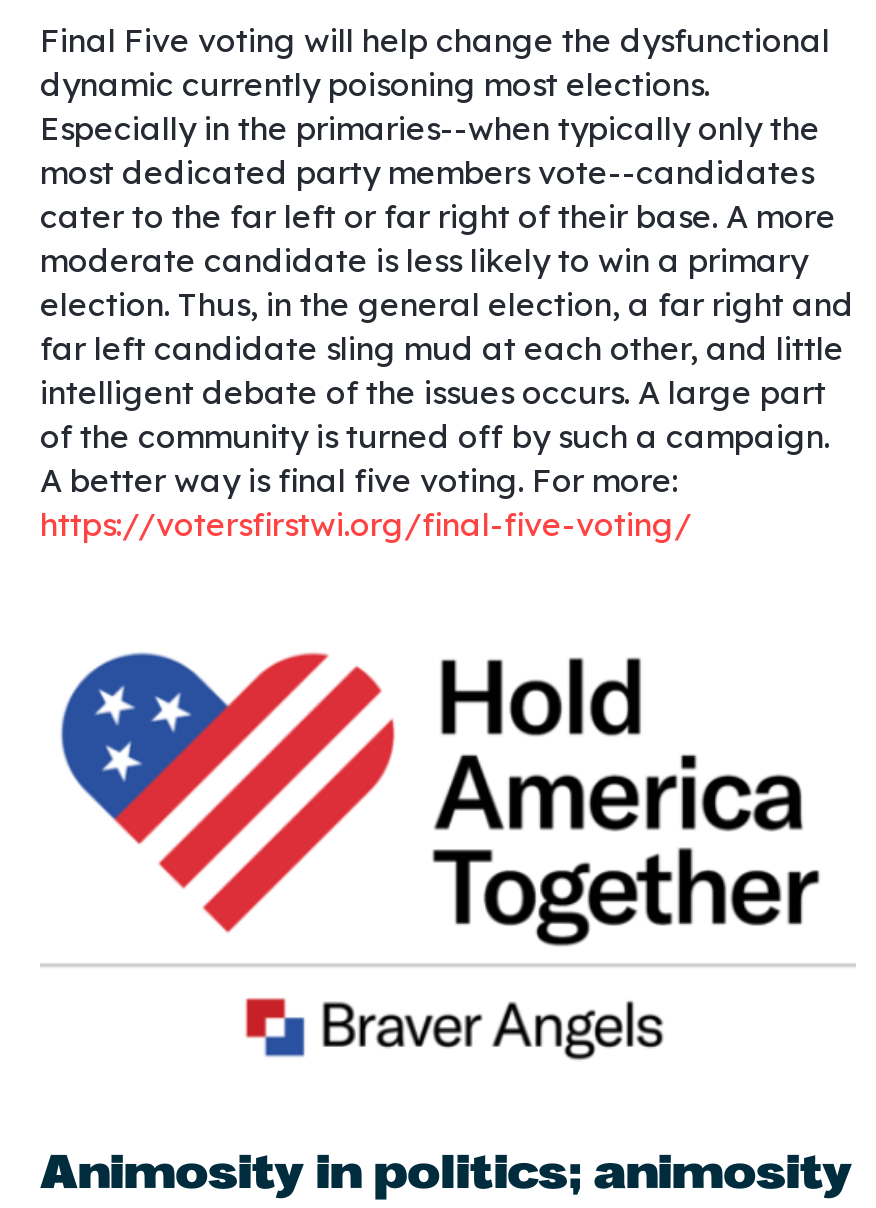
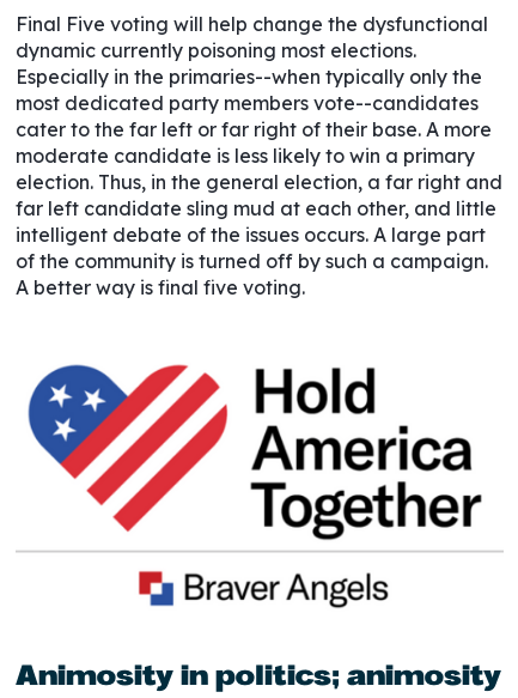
- A better way is final five voting. For more:
- https://votersfirstwi.org/final-five-voting/
+ A better way is final five voting.
